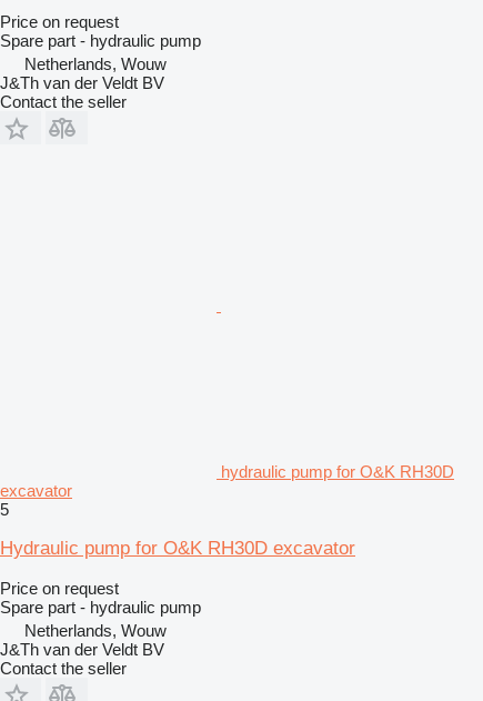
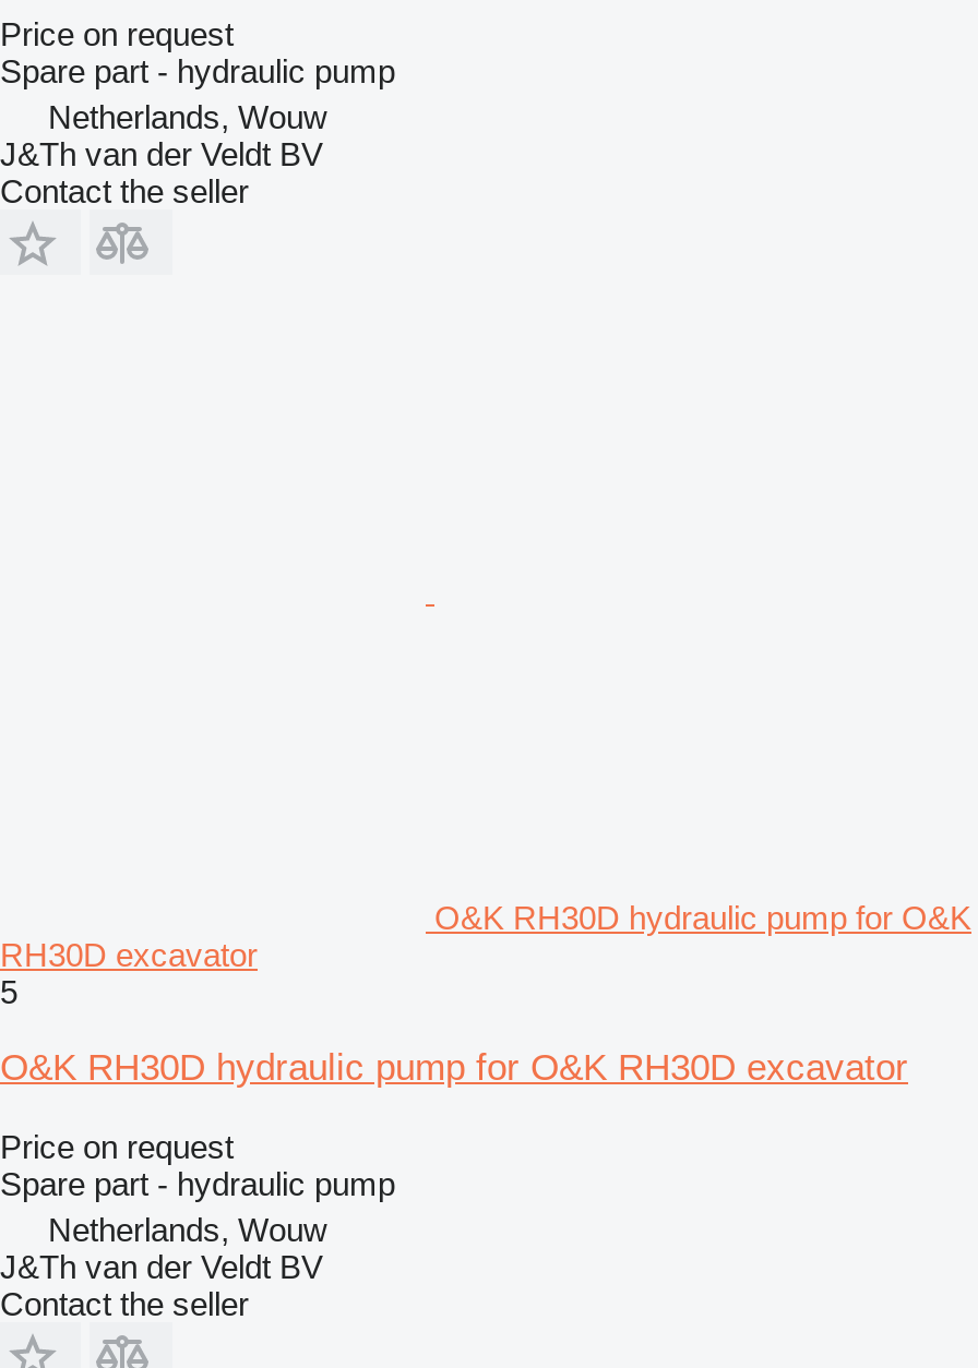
- hydraulic pump for O&K RH30D
- excavator
+ O&K RH30D hydraulic pump for O&K
+ RH30D excavator

- Hydraulic pump for O&K RH30D excavator
+ O&K RH30D hydraulic pump for O&K RH30D excavator
